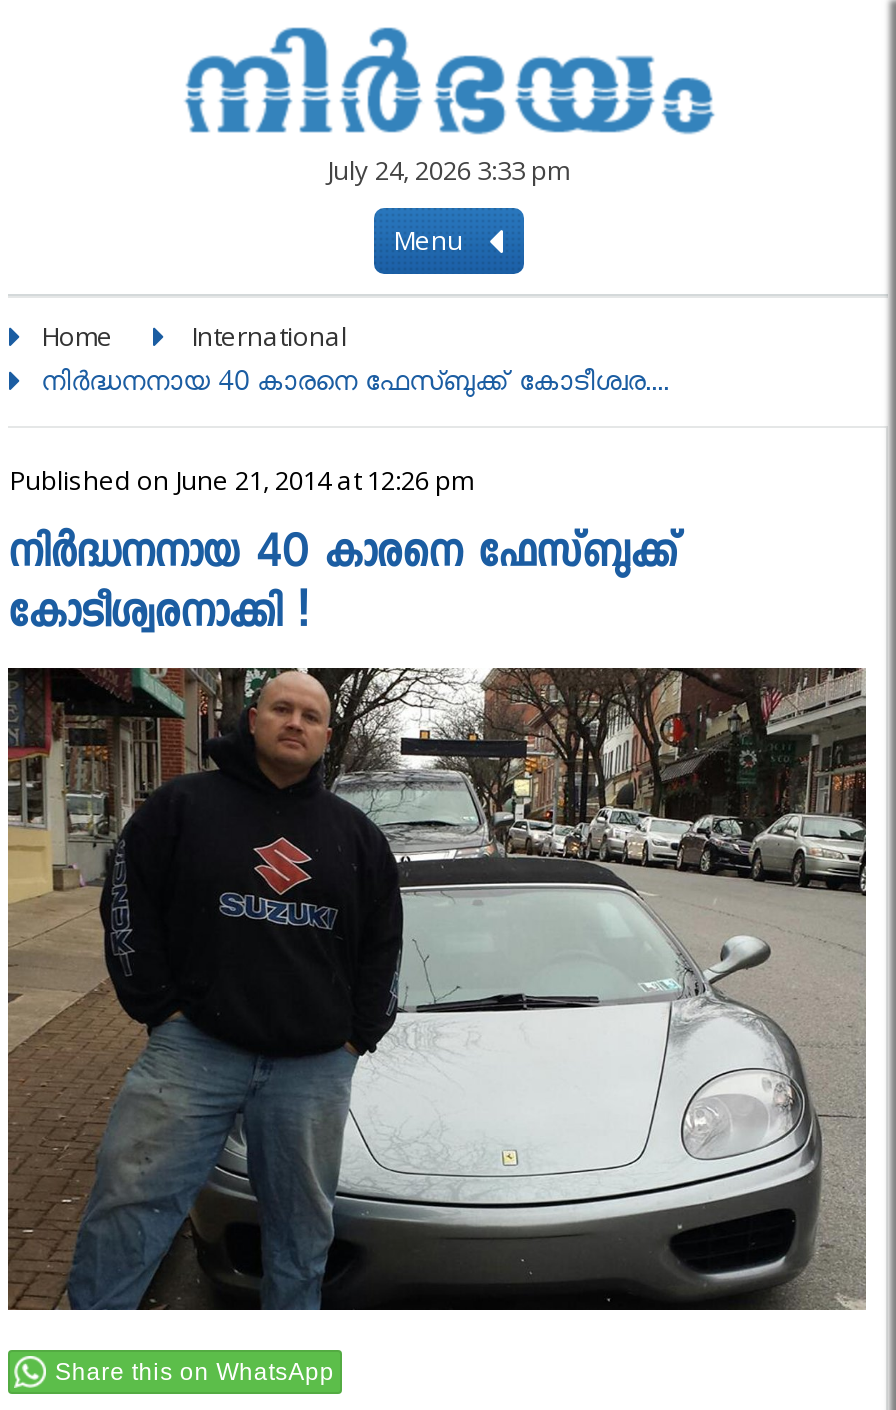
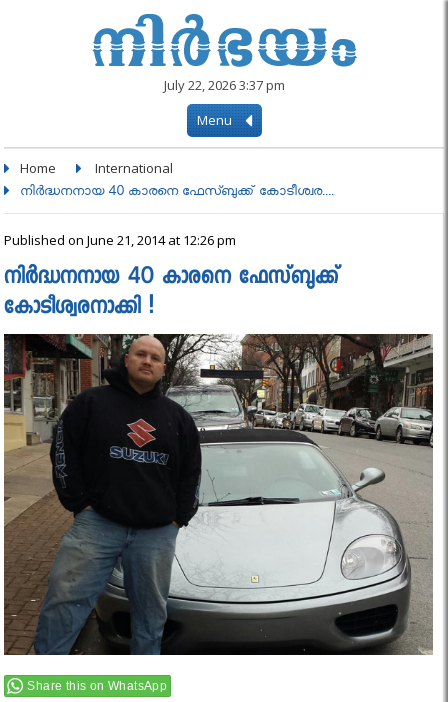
- July 24, 2026 3:33 pm
+ July 22, 2026 3:37 pm
